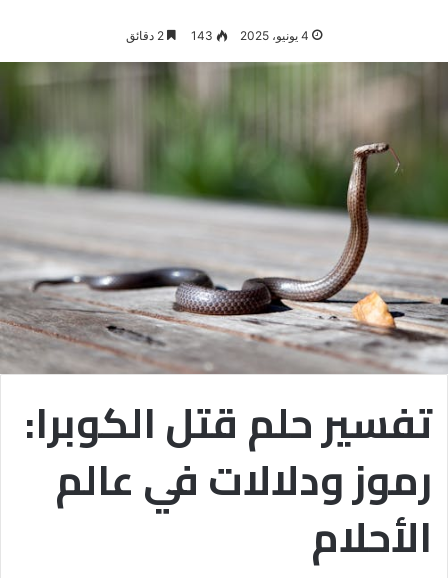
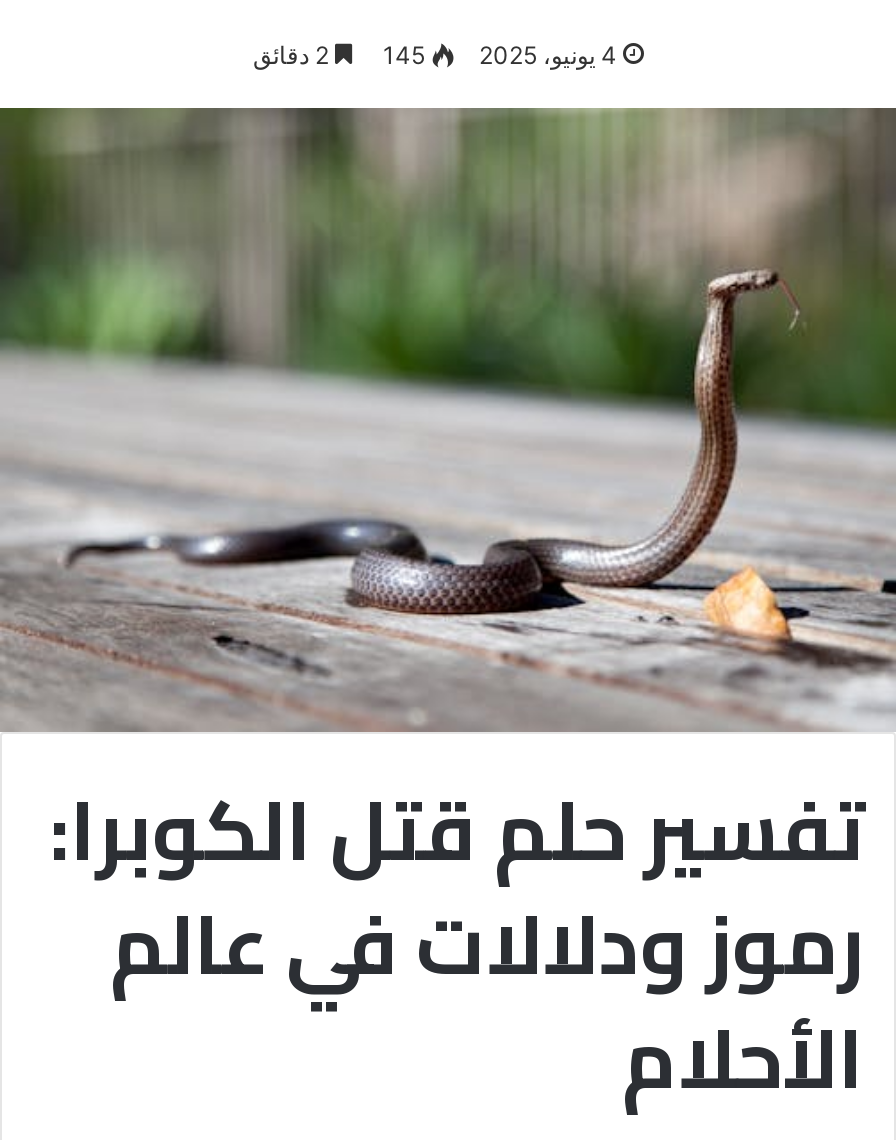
- 143
+ 145
